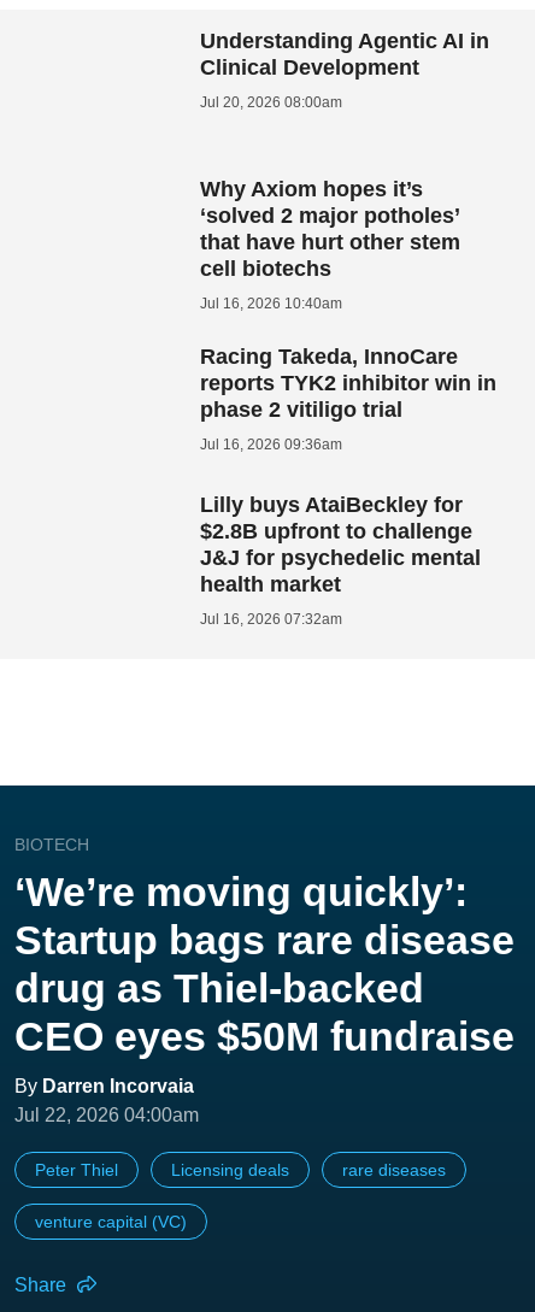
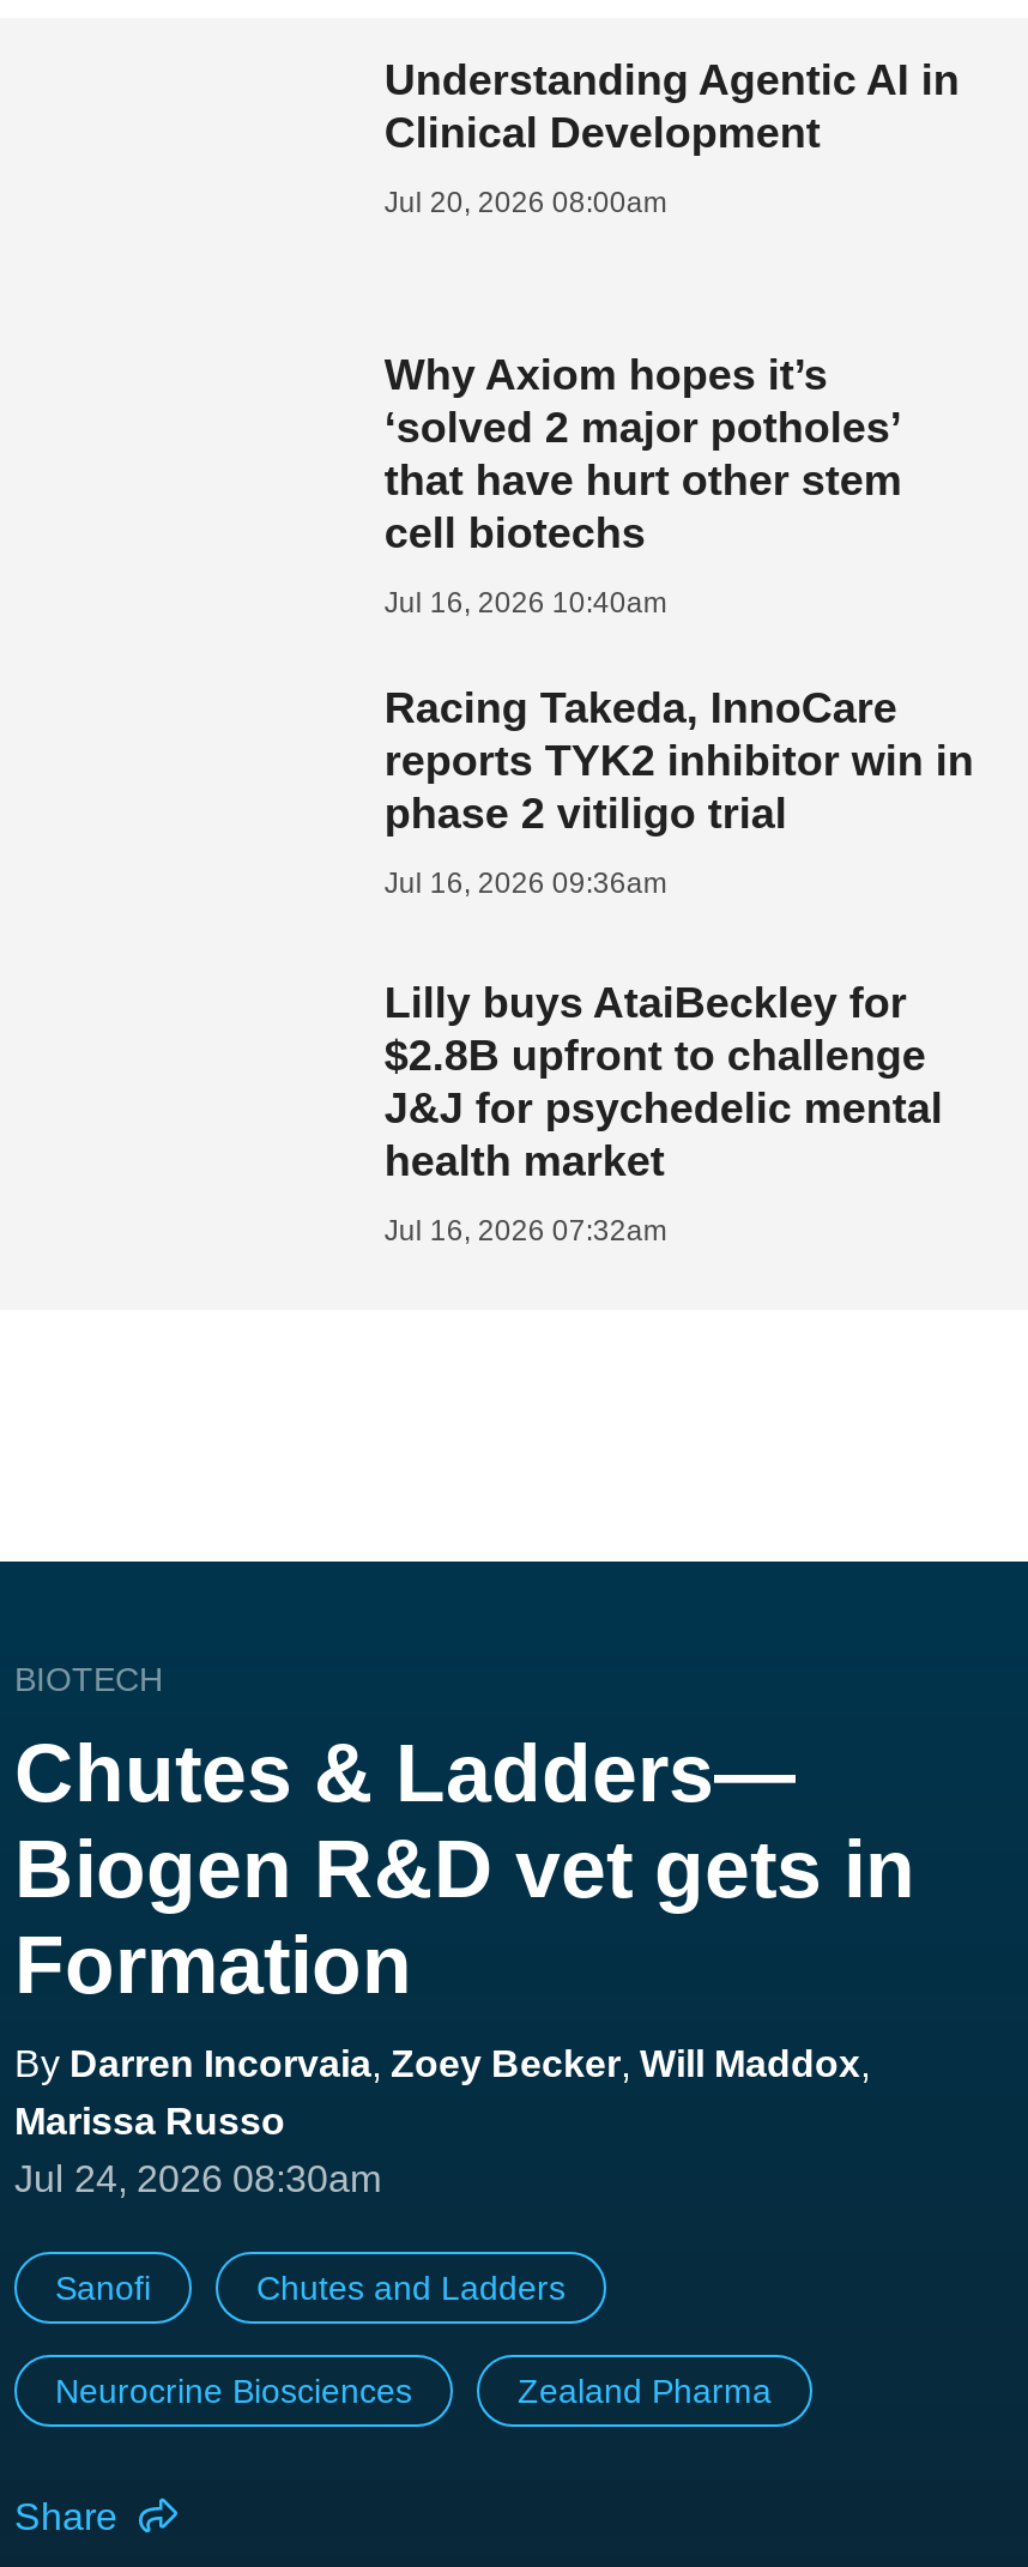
- ‘We’re moving quickly’:
- Startup bags rare disease
- drug as Thiel-backed
- CEO eyes $50M fundraise
- By Darren Incorvaia
- Jul 22, 2026 04:00am
+ Chutes & Ladders—
+ Biogen R&D vet gets in
+ Formation
+ By Darren Incorvaia, Zoey Becker, Will Maddox,
+ Marissa Russo
+ Jul 24, 2026 08:30am

- Peter Thiel
- Licensing deals
- rare diseases
+ Sanofi
+ Chutes and Ladders

- venture capital (VC)
+ Neurocrine Biosciences
+ Zealand Pharma
